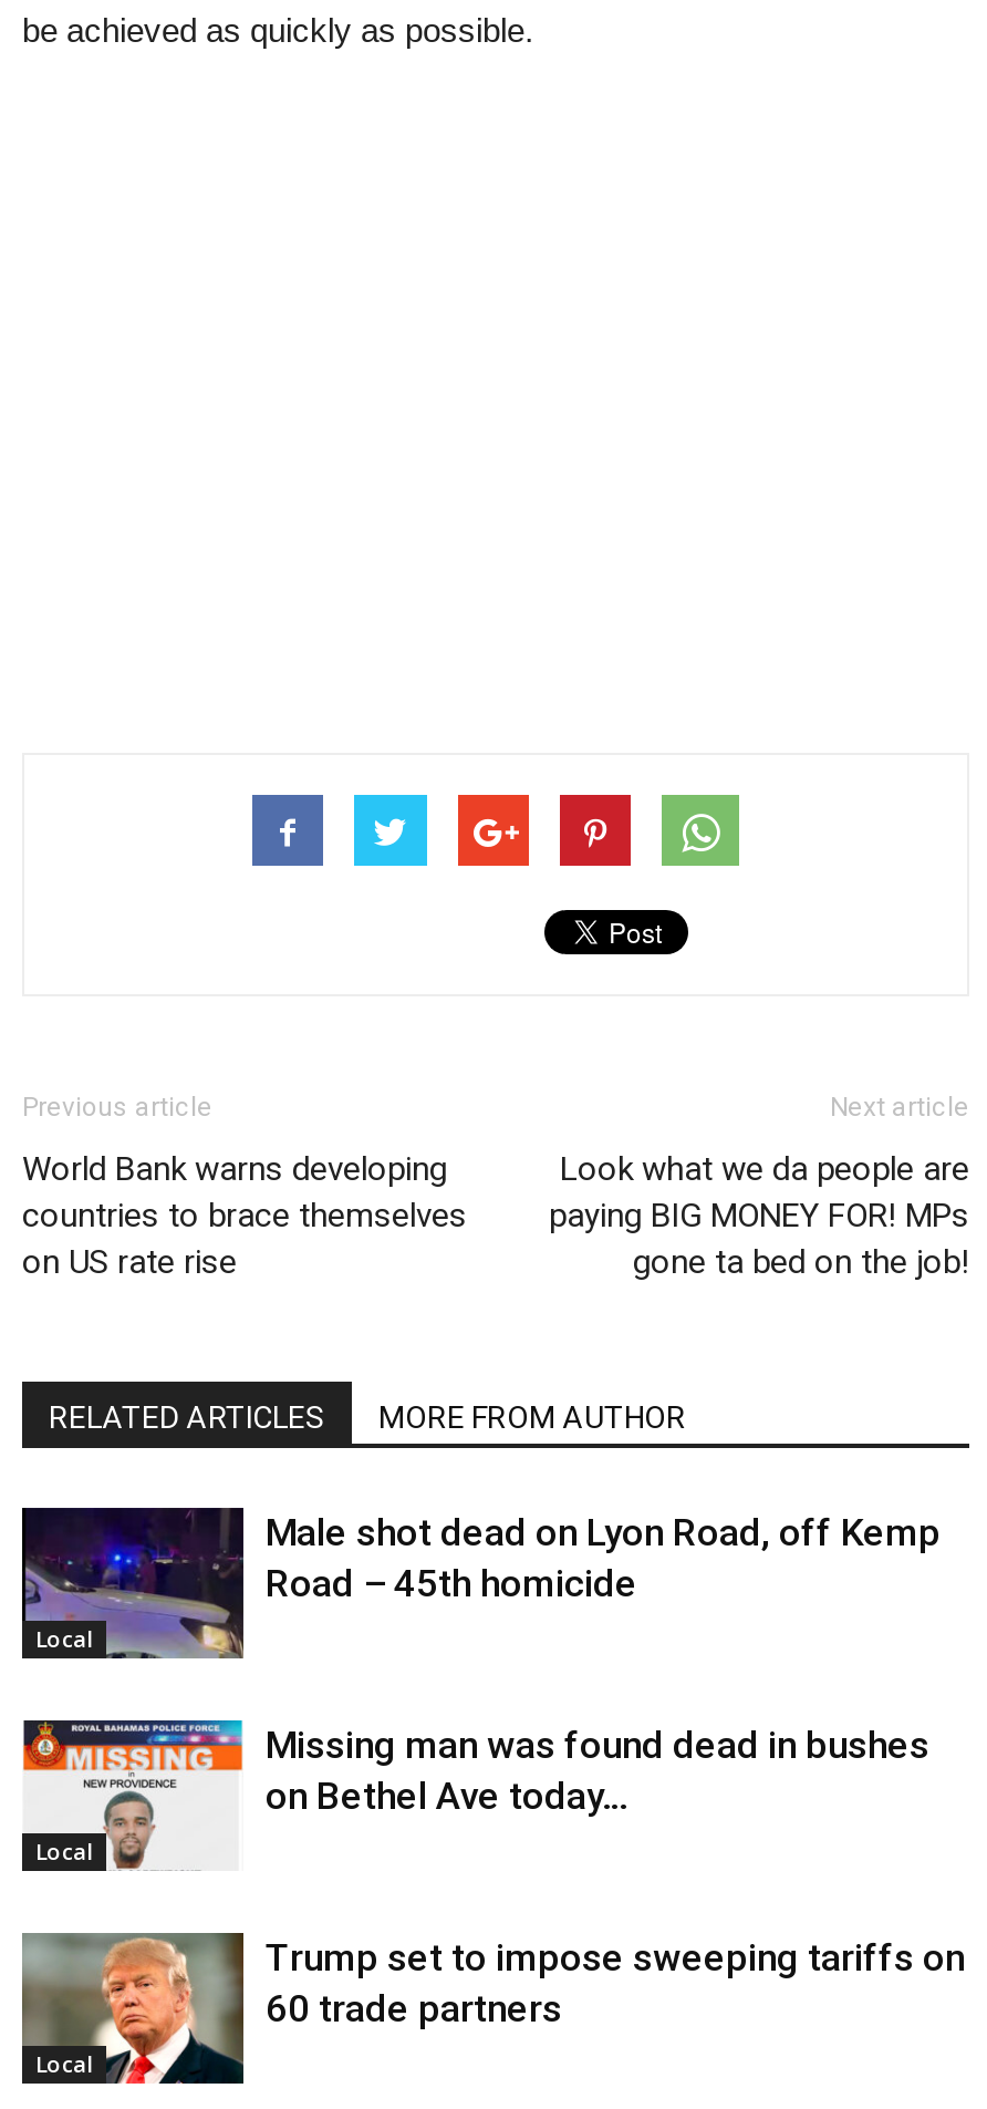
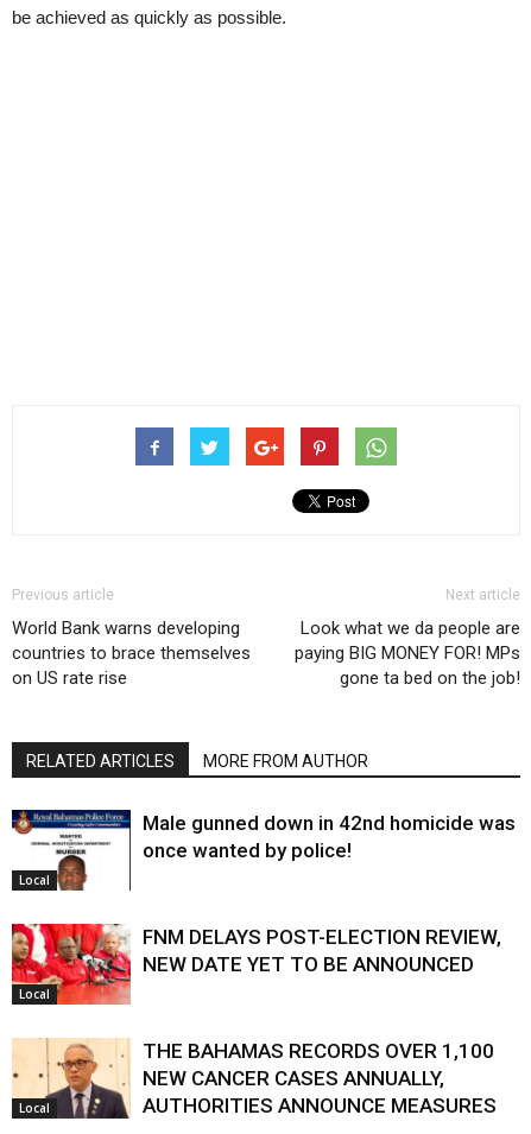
- [image]
- Male shot dead on Lyon Road, off Kemp
- Road – 45th homicide
+ [image]
+ Male gunned down in 42nd homicide was
+ once wanted by police!

- [image]
- Missing man was found dead in bushes
- on Bethel Ave today…
+ [image]
+ FNM DELAYS POST-ELECTION REVIEW,
+ NEW DATE YET TO BE ANNOUNCED

- [image]
- Trump set to impose sweeping tariffs on
- 60 trade partners
+ [image]
+ THE BAHAMAS RECORDS OVER 1,100
+ NEW CANCER CASES ANNUALLY,
+ AUTHORITIES ANNOUNCE MEASURES
